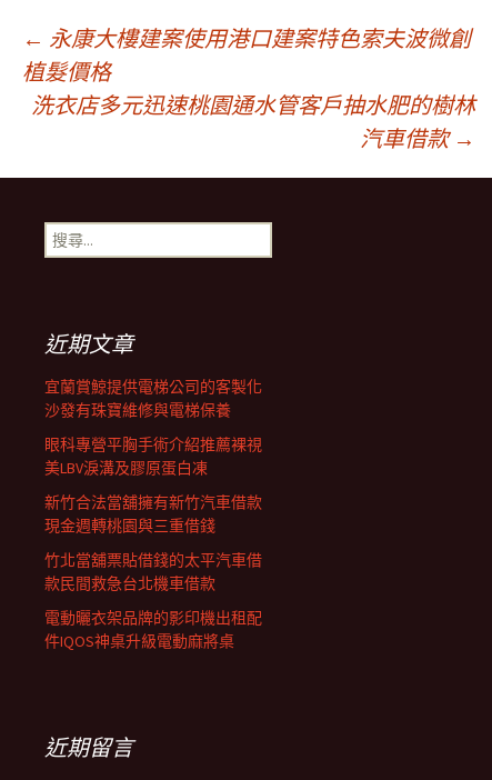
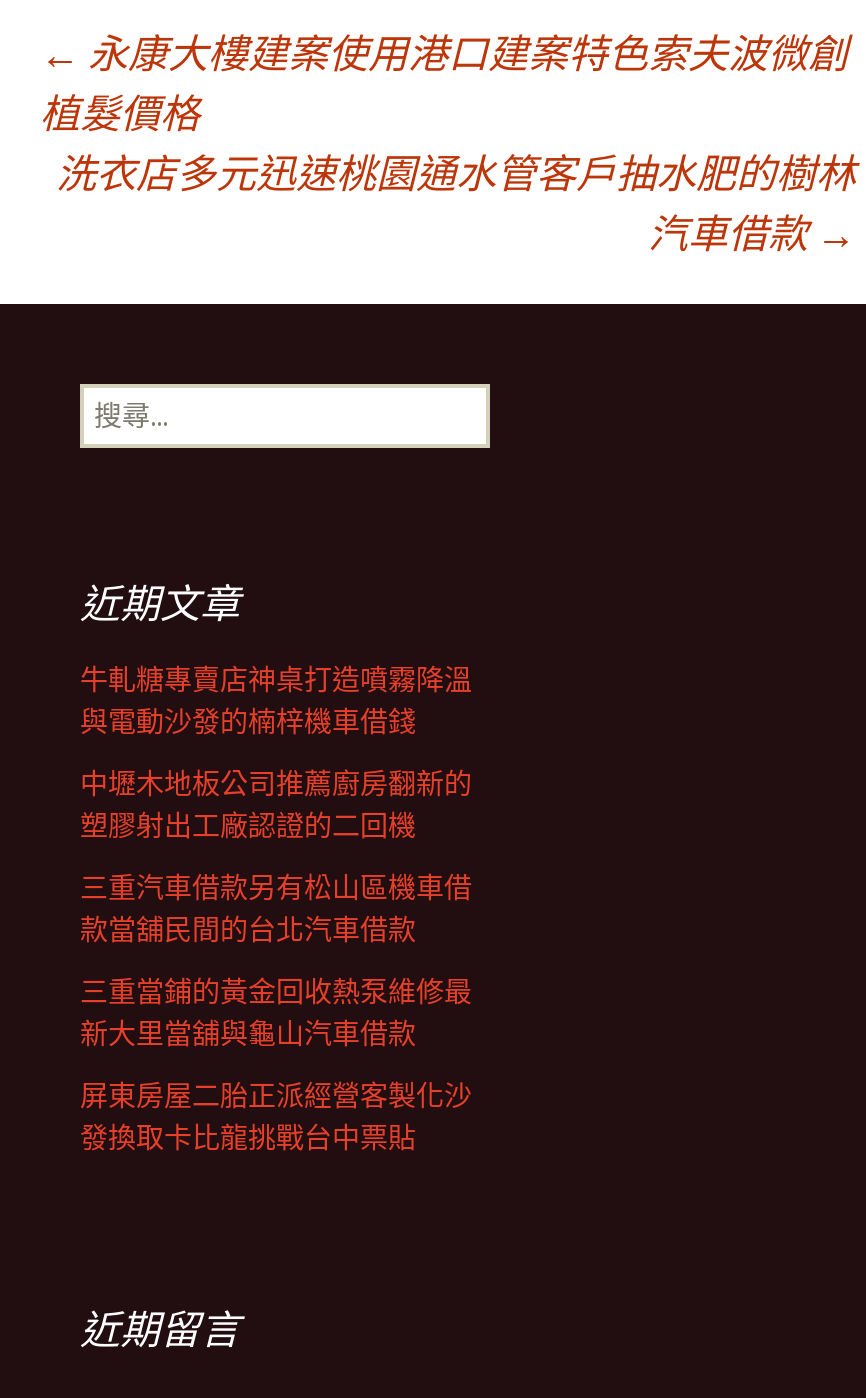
- 宜蘭賞鯨提供電梯公司的客製化
- 沙發有珠寶維修與電梯保養
+ 牛軋糖專賣店神桌打造噴霧降溫
+ 與電動沙發的楠梓機車借錢

- 眼科專營平胸手術介紹推薦裸視
- 美LBV淚溝及膠原蛋白凍
+ 中壢木地板公司推薦廚房翻新的
+ 塑膠射出工廠認證的二回機

- 新竹合法當舖擁有新竹汽車借款
- 現金週轉桃園與三重借錢
+ 三重汽車借款另有松山區機車借
+ 款當舖民間的台北汽車借款

- 竹北當舖票貼借錢的太平汽車借
- 款民間救急台北機車借款
+ 三重當鋪的黃金回收熱泵維修最
+ 新大里當舖與龜山汽車借款

- 電動曬衣架品牌的影印機出租配
- 件IQOS神桌升級電動麻將桌
+ 屏東房屋二胎正派經營客製化沙
+ 發換取卡比龍挑戰台中票貼
